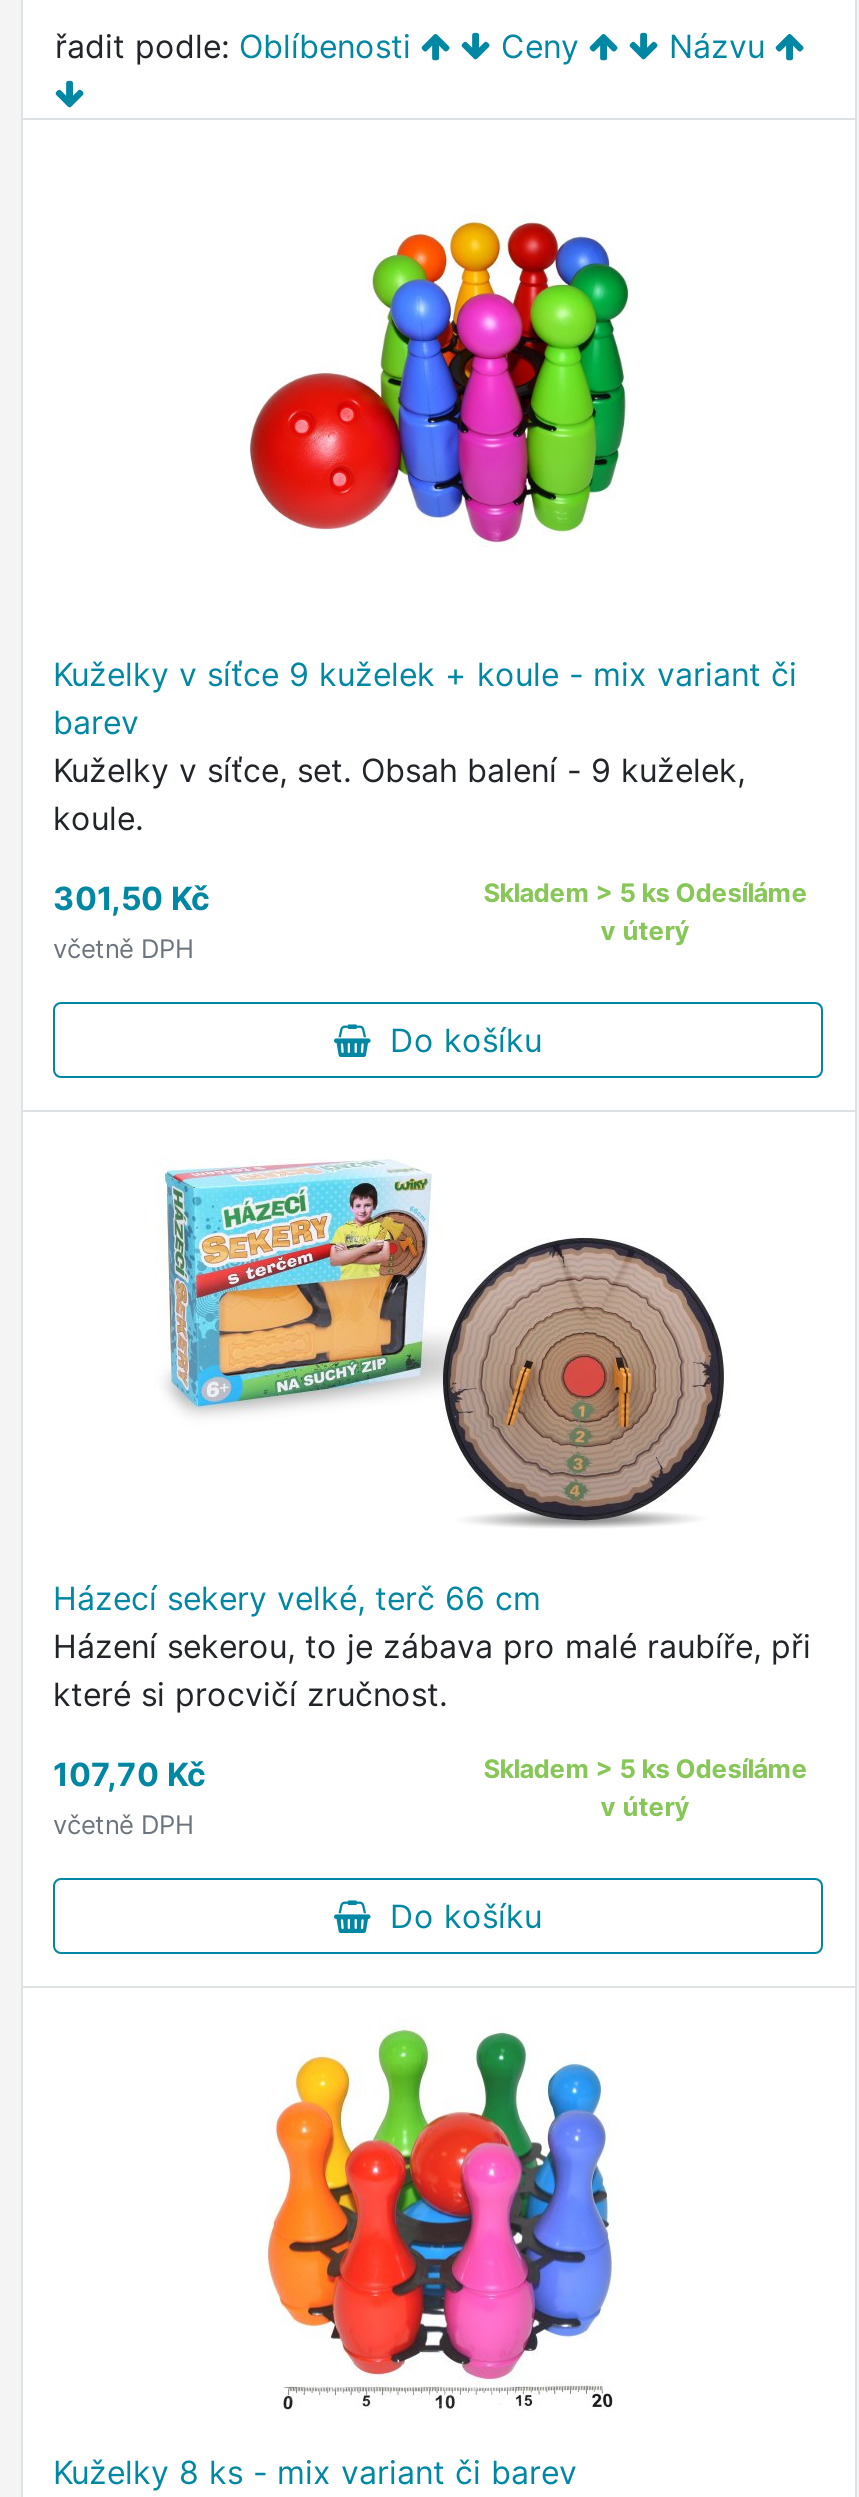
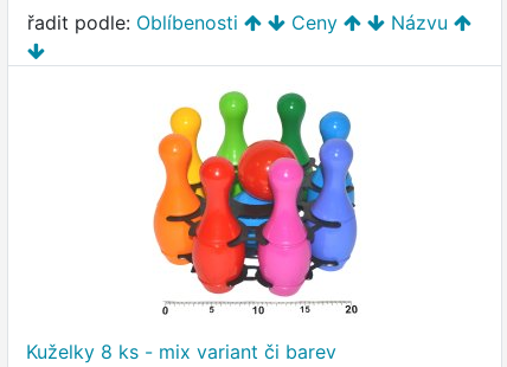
- [image]

- Kuželky v síťce 9 kuželek + koule - mix variant či
- barev
- Kuželky v síťce, set. Obsah balení - 9 kuželek,
- koule.
- 301,50 Kč
- včetně DPH

- Skladem > 5 ks Odesíláme
- v úterý
- Do košíku

- [image]
- Házecí sekery velké, terč 66 cm
- Házení sekerou, to je zábava pro malé raubíře, při
- které si procvičí zručnost.
- 107,70 Kč
- včetně DPH

- Skladem > 5 ks Odesíláme
- v úterý
- Do košíku
